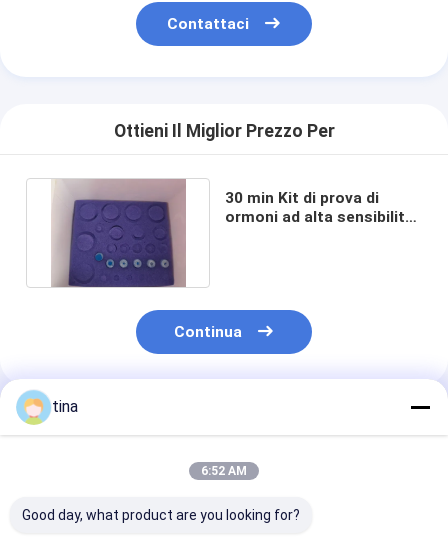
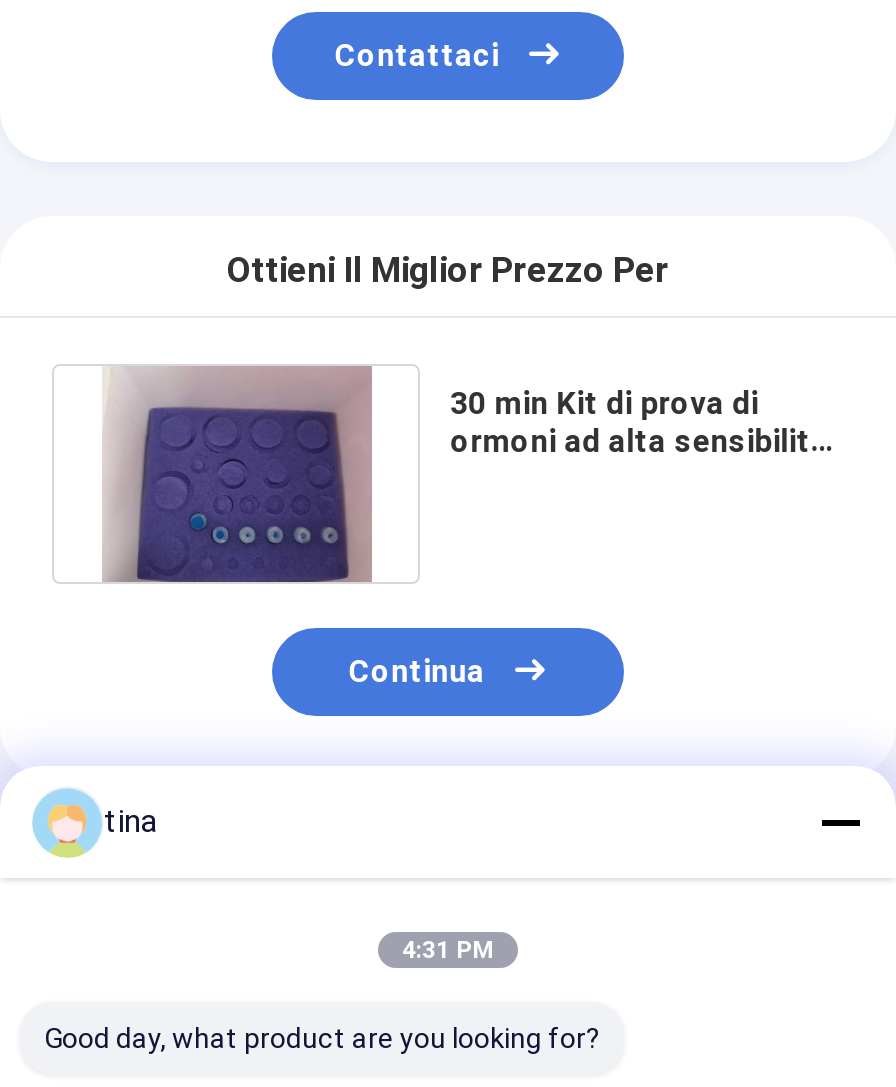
- 6:52 AM
+ 4:31 PM
